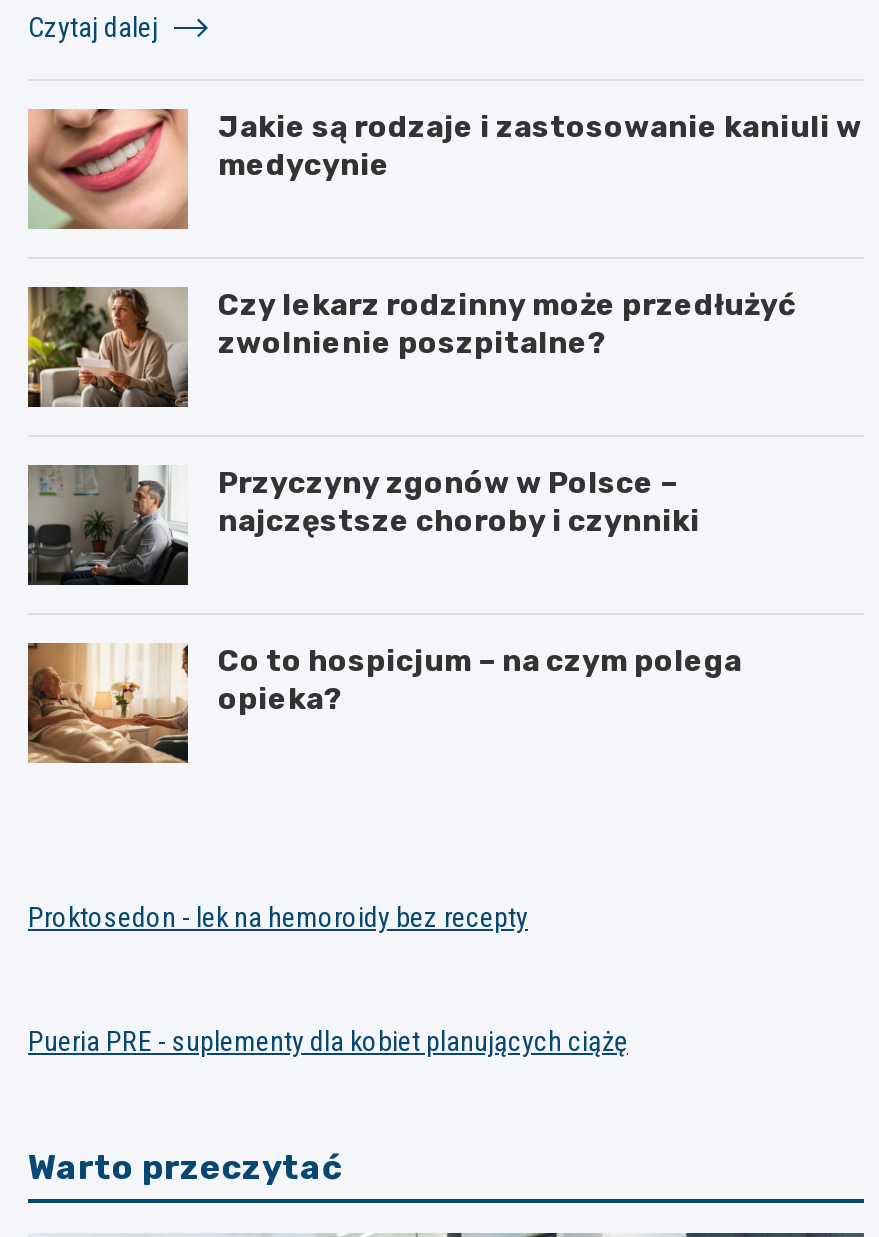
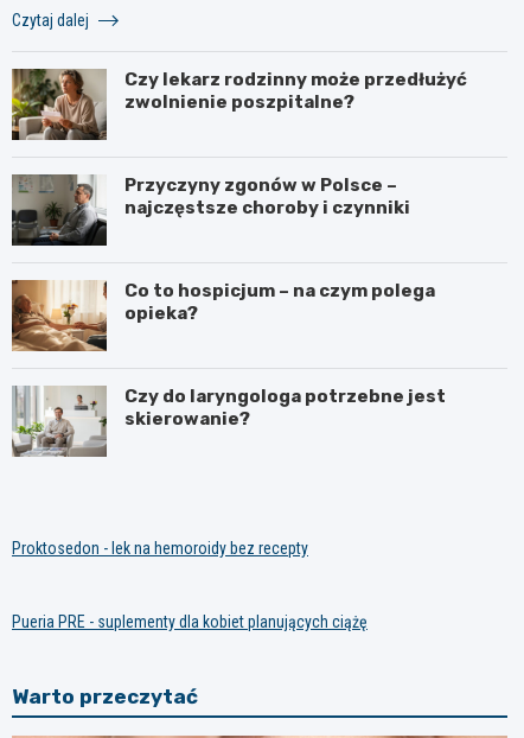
- [image]
- Jakie są rodzaje i zastosowanie kaniuli w
- medycynie

moved up: [image] | Czy lekarz rodzinny może przedłużyć | zwolnienie poszpitalne? | Przyczyny zgonów w Polsce – | najczęstsze choroby i czynniki | Co to hospicjum – na czym polega | opieka?

+ [image]
+ Czy do laryngologa potrzebne jest
+ skierowanie?
